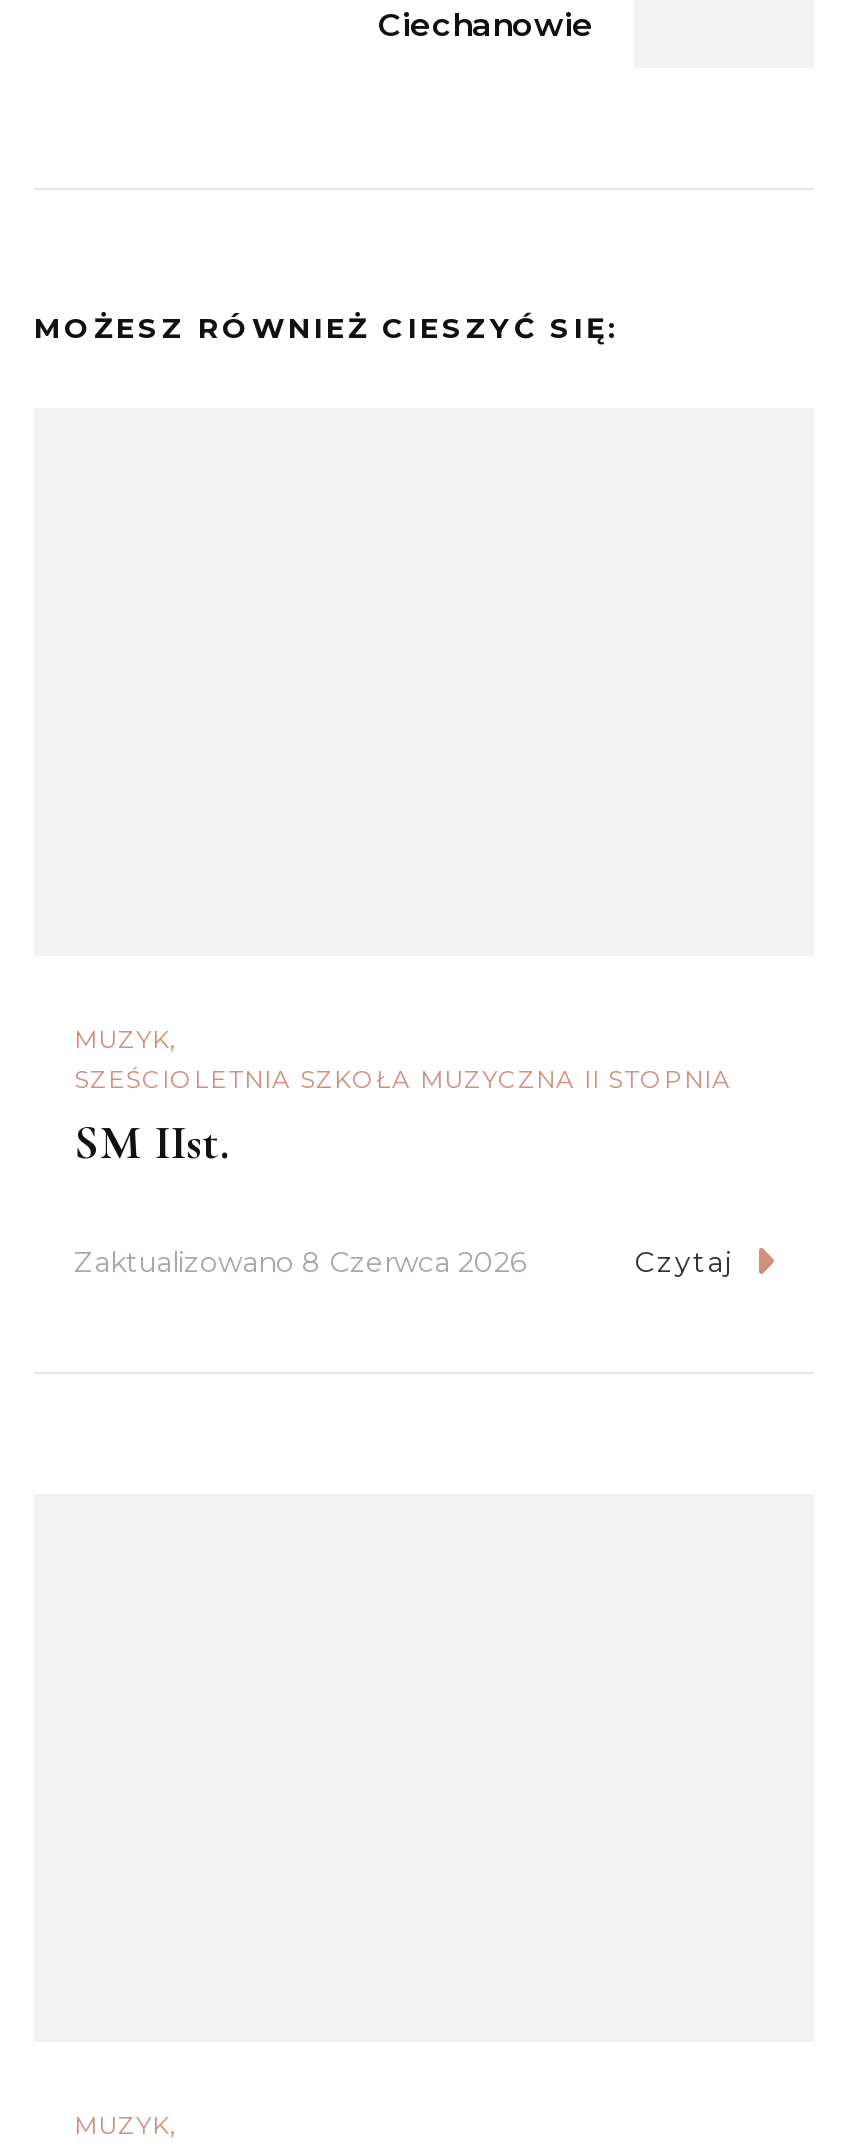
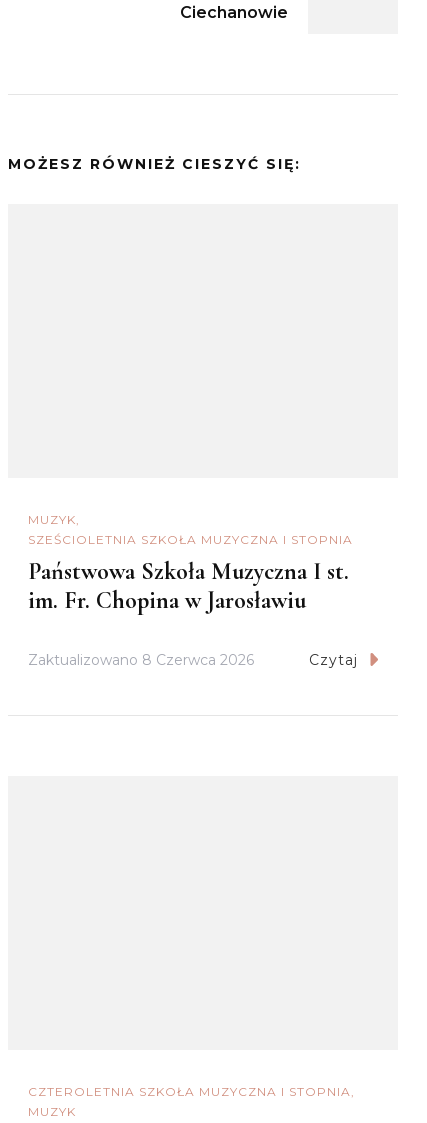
- SZEŚCIOLETNIA SZKOŁA MUZYCZNA II STOPNIA
- SM IIst.
+ SZEŚCIOLETNIA SZKOŁA MUZYCZNA I STOPNIA
+ Państwowa Szkoła Muzyczna I st.
+ im. Fr. Chopina w Jarosławiu

+ CZTEROLETNIA SZKOŁA MUZYCZNA I STOPNIA
